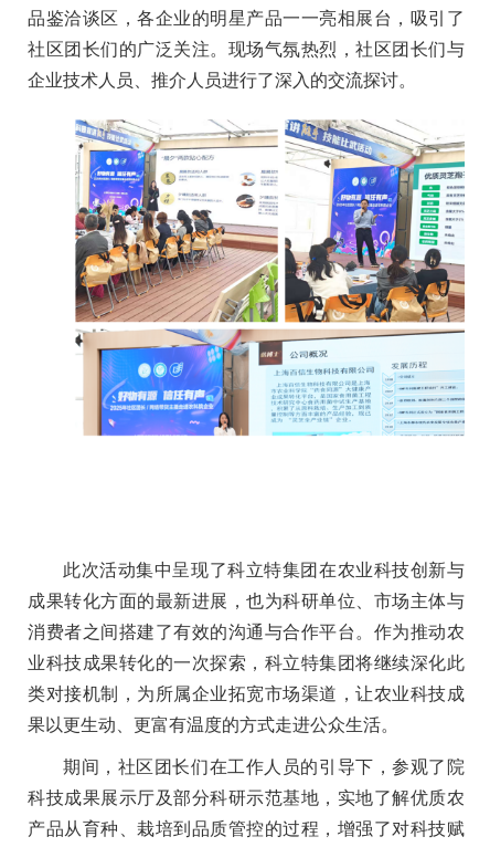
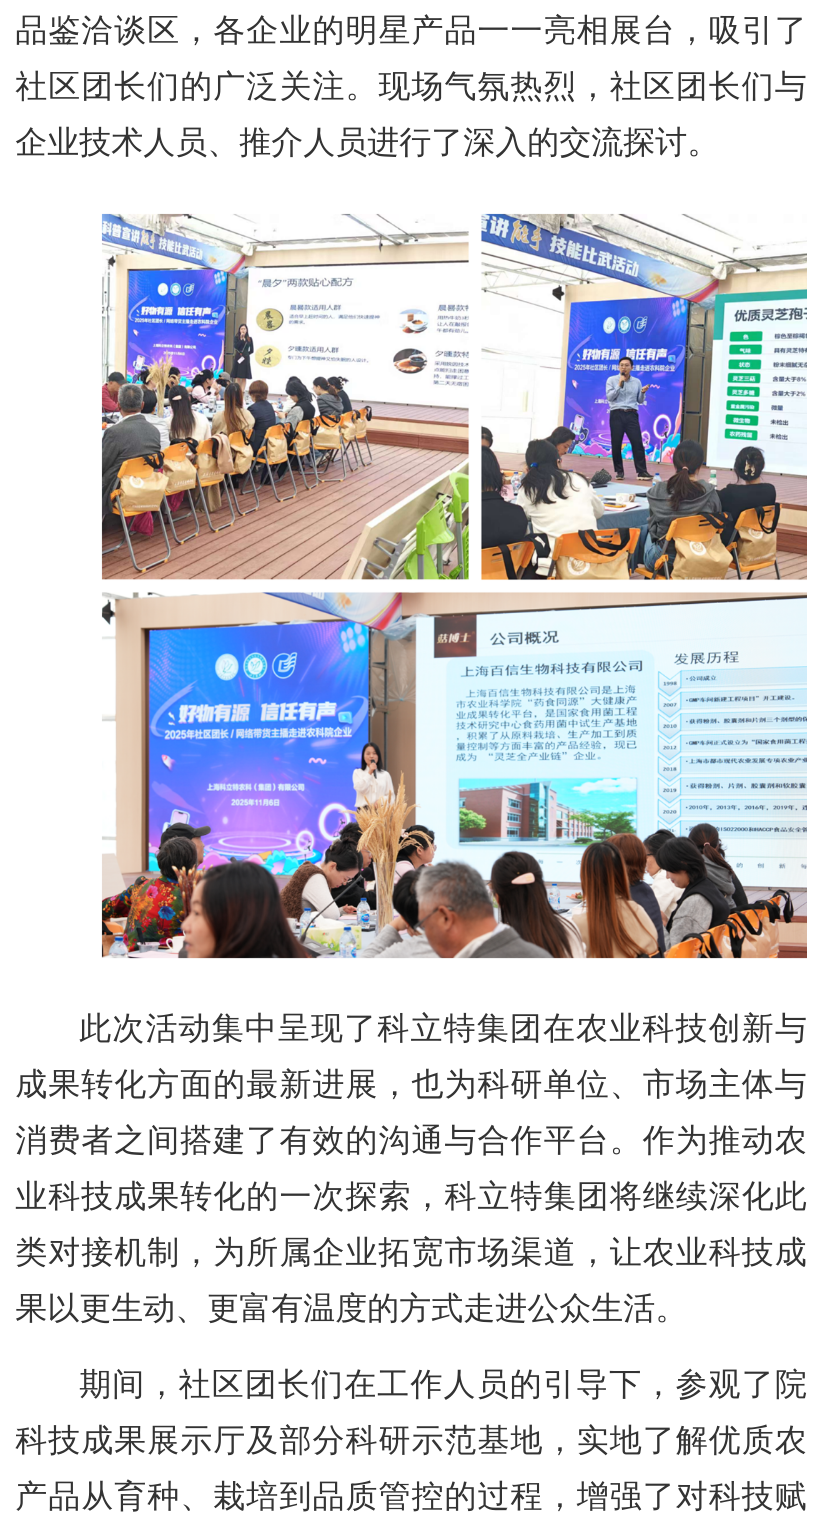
+ [image]
